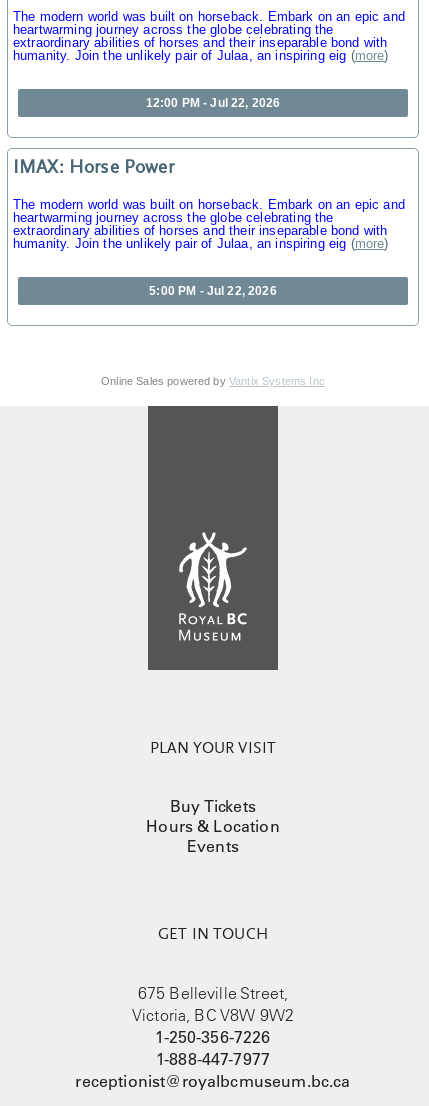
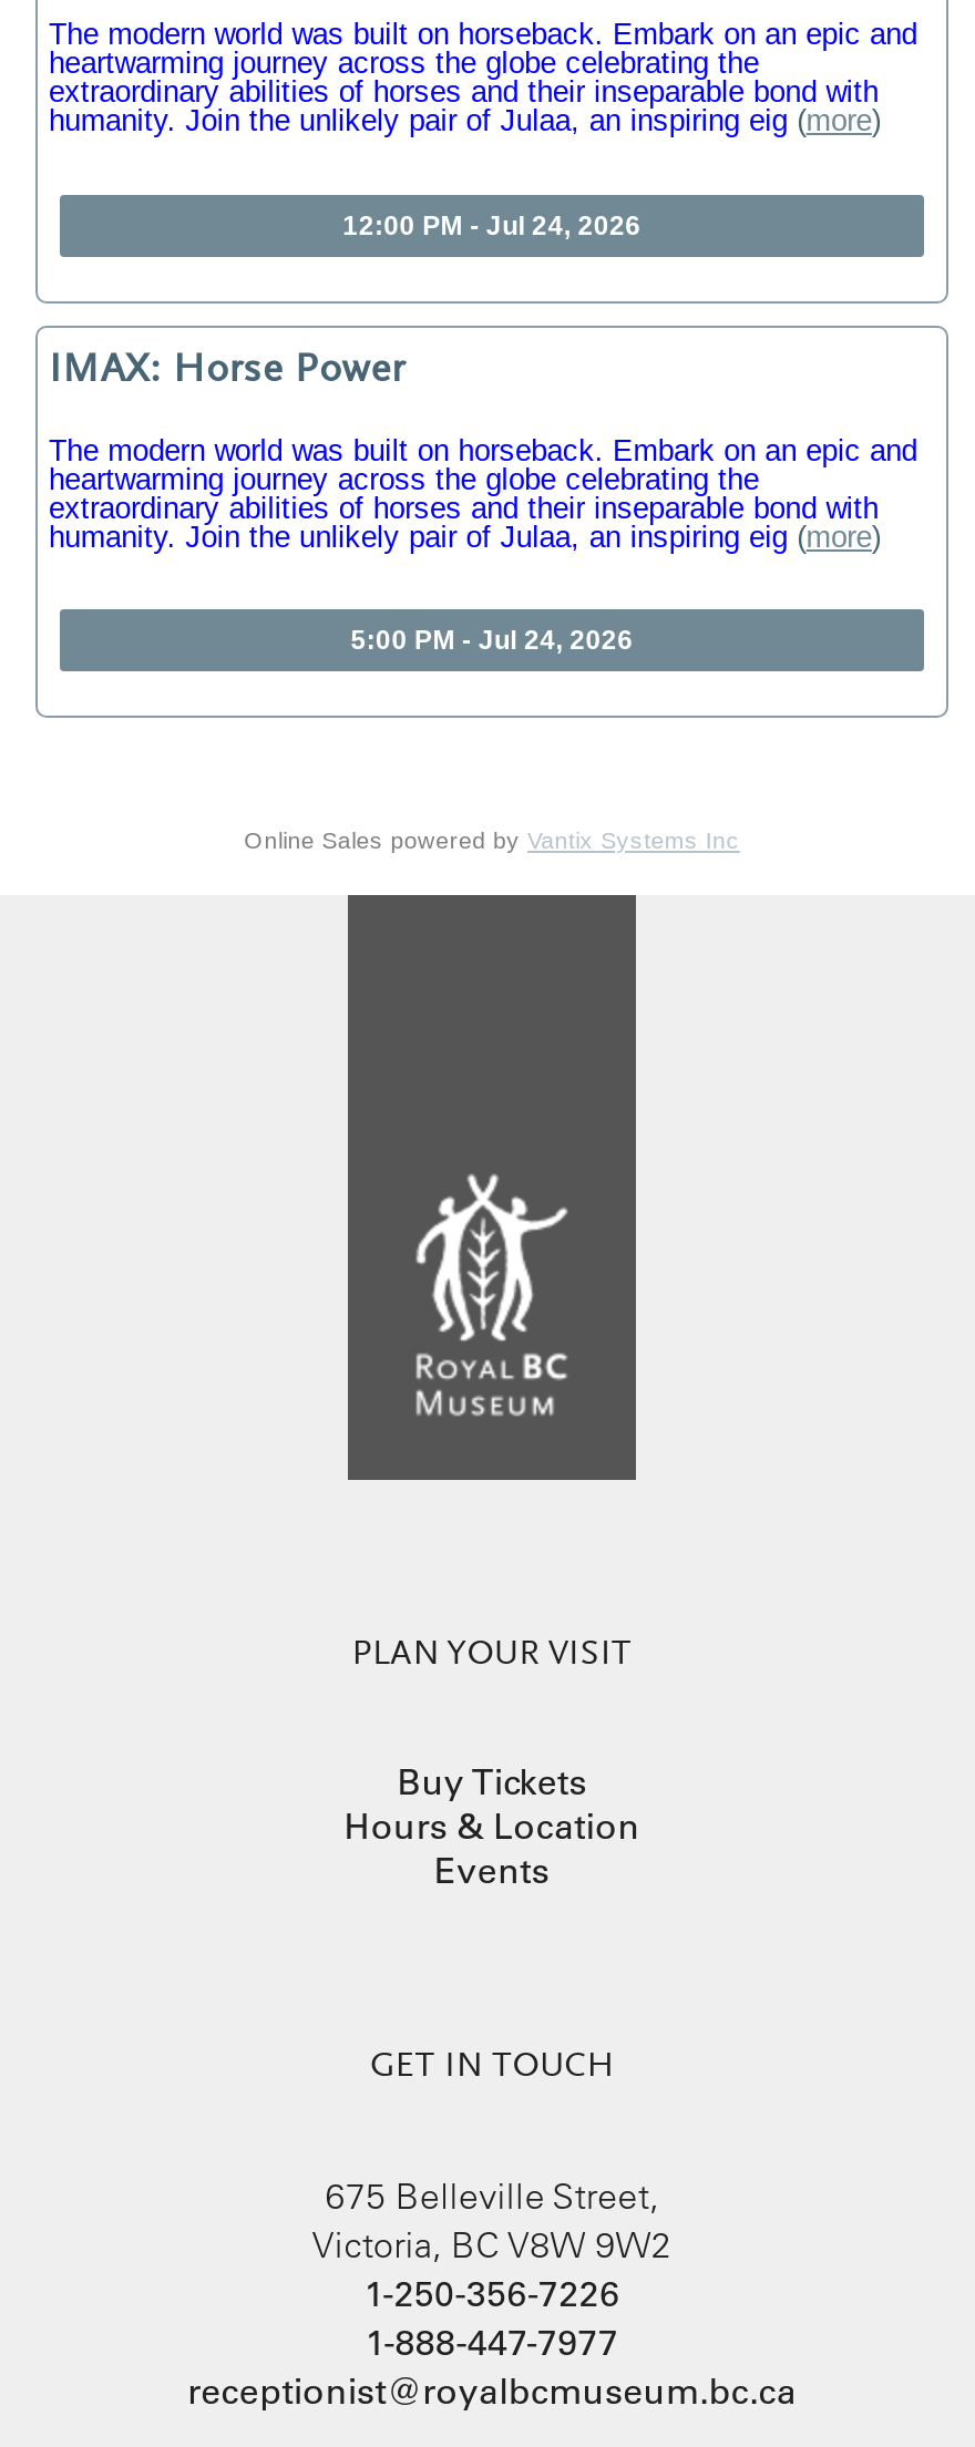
- 12:00 PM - Jul 22, 2026
+ 12:00 PM - Jul 24, 2026

- 5:00 PM - Jul 22, 2026
+ 5:00 PM - Jul 24, 2026
